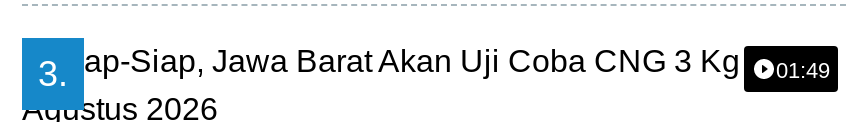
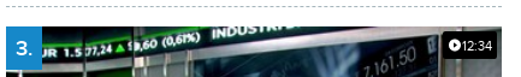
- 01:49
+ 12:34
